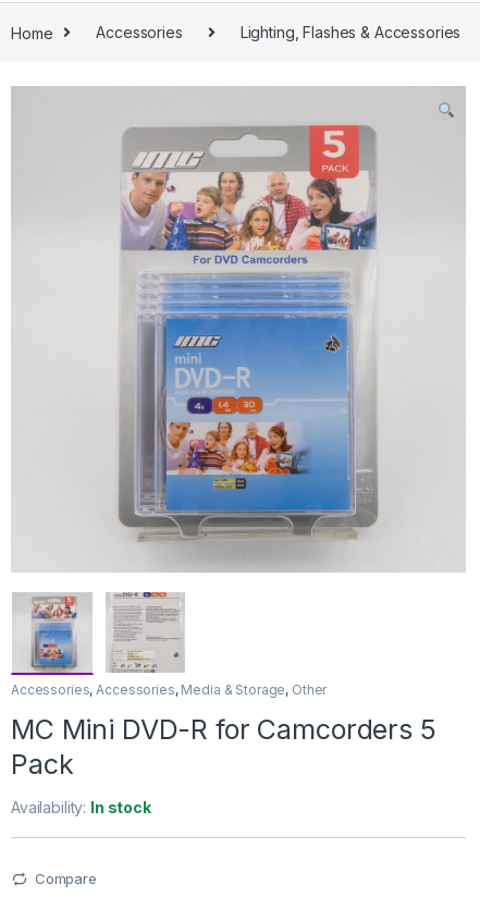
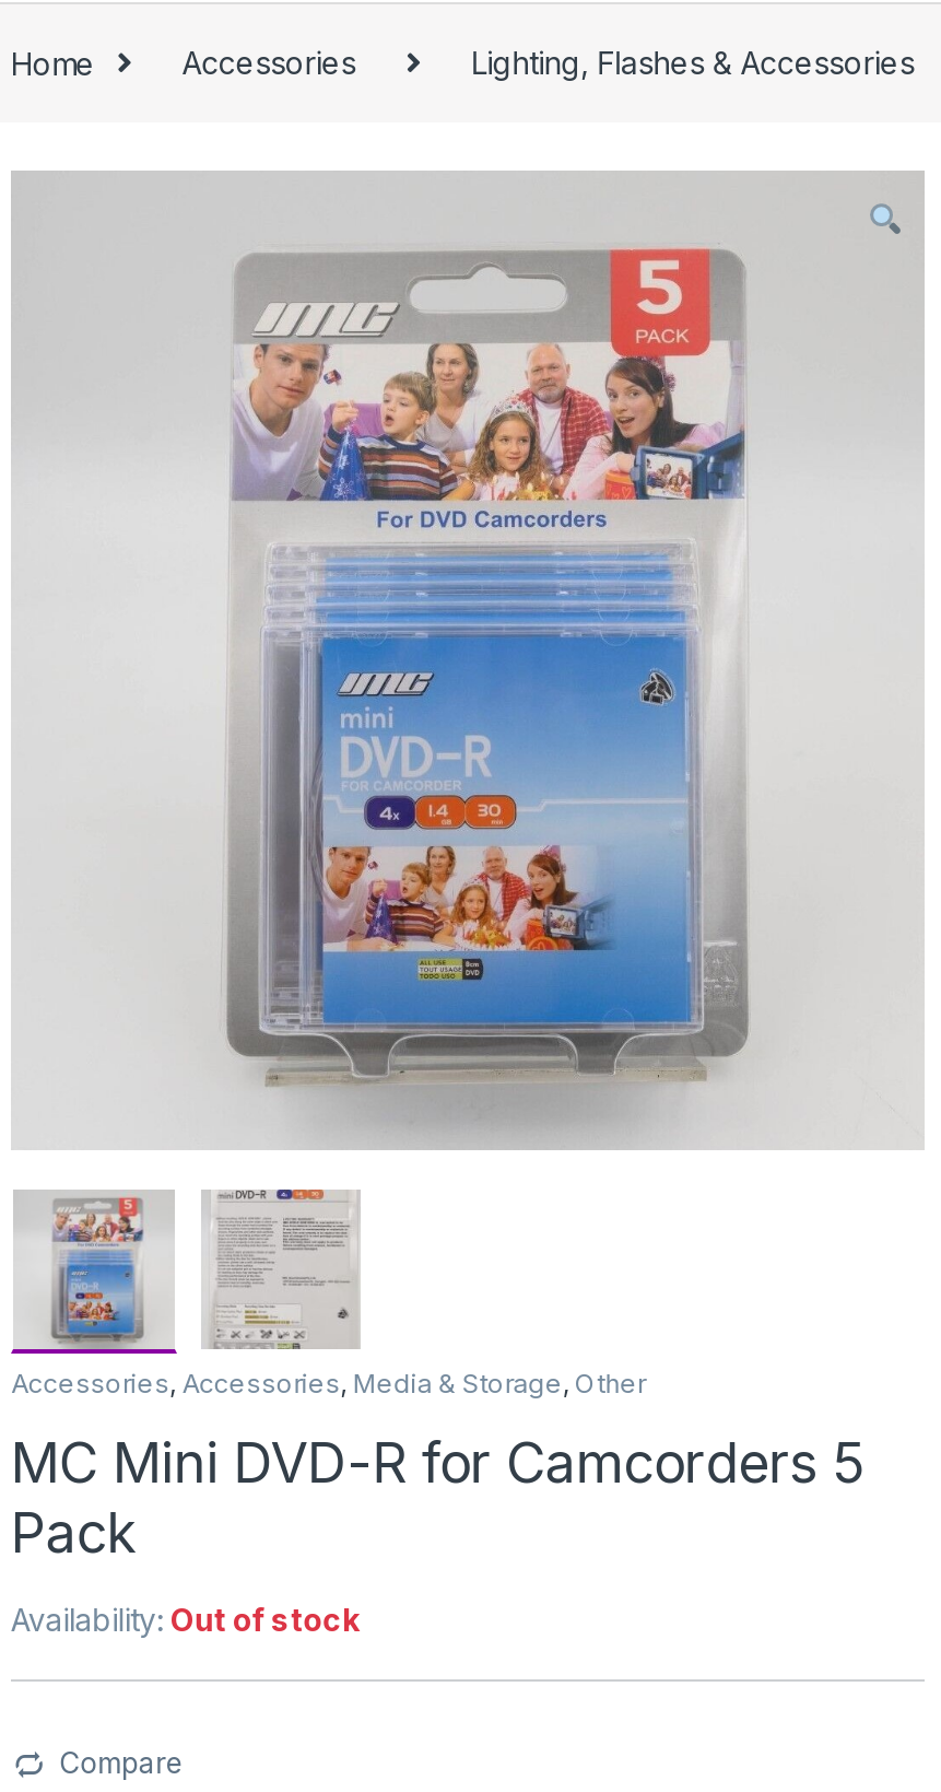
- Availability: In stock
+ Availability: Out of stock
